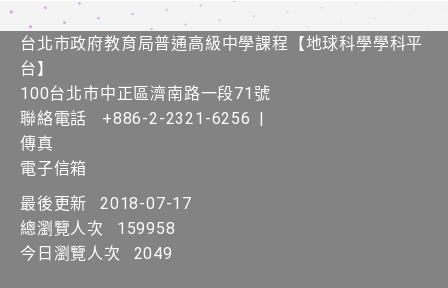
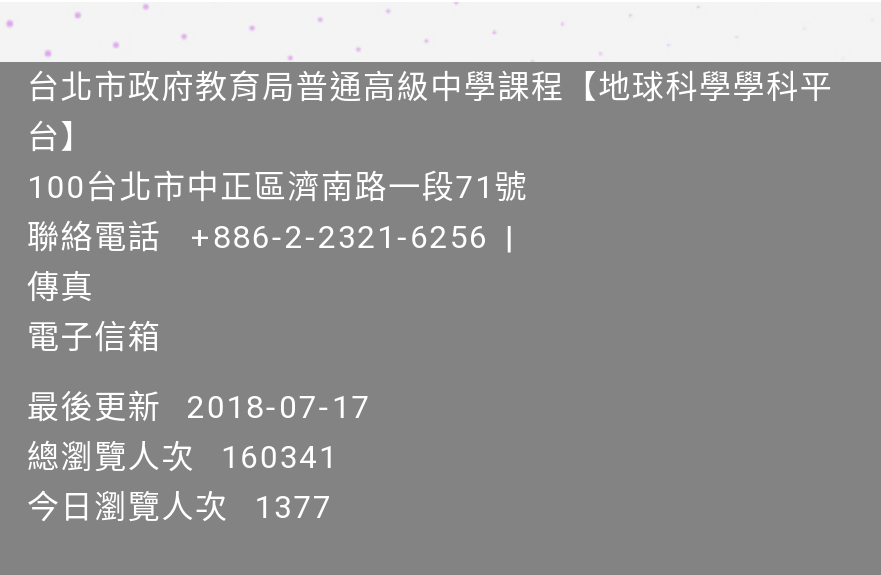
- 總瀏覽人次 159958
+ 總瀏覽人次 160341

- 今日瀏覽人次 2049
+ 今日瀏覽人次 1377
